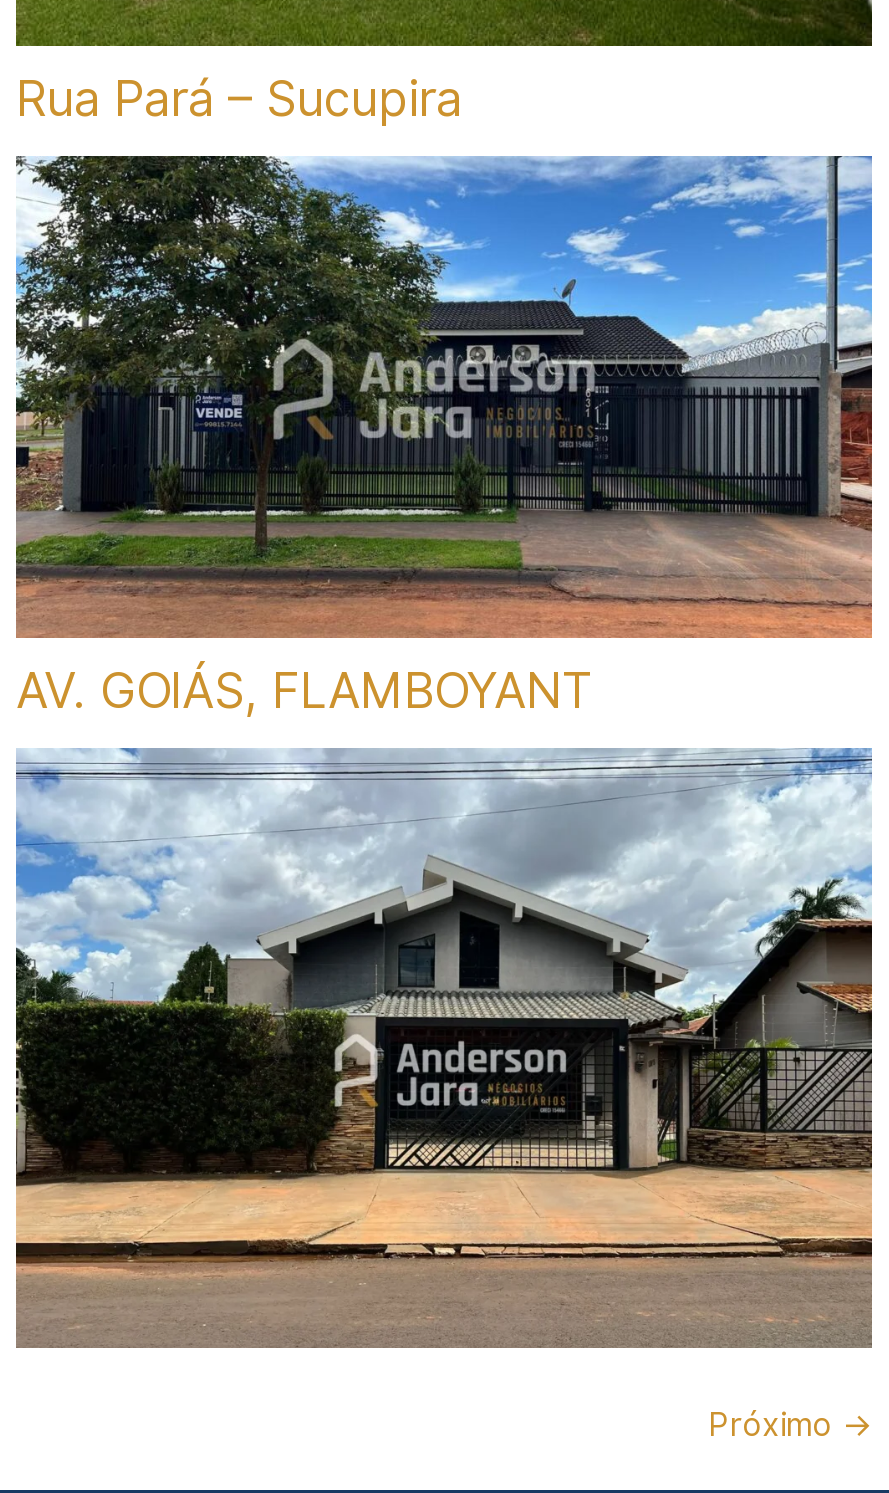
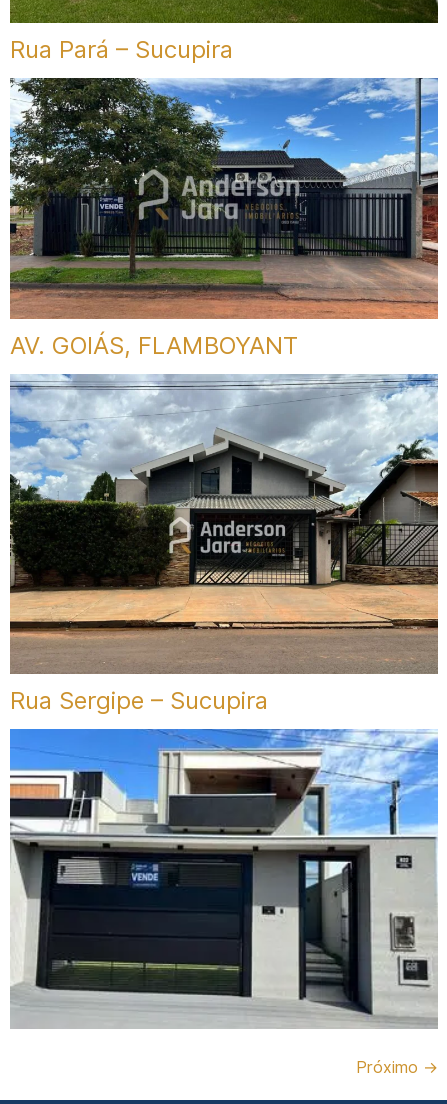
+ [image]

+ Rua Sergipe – Sucupira
